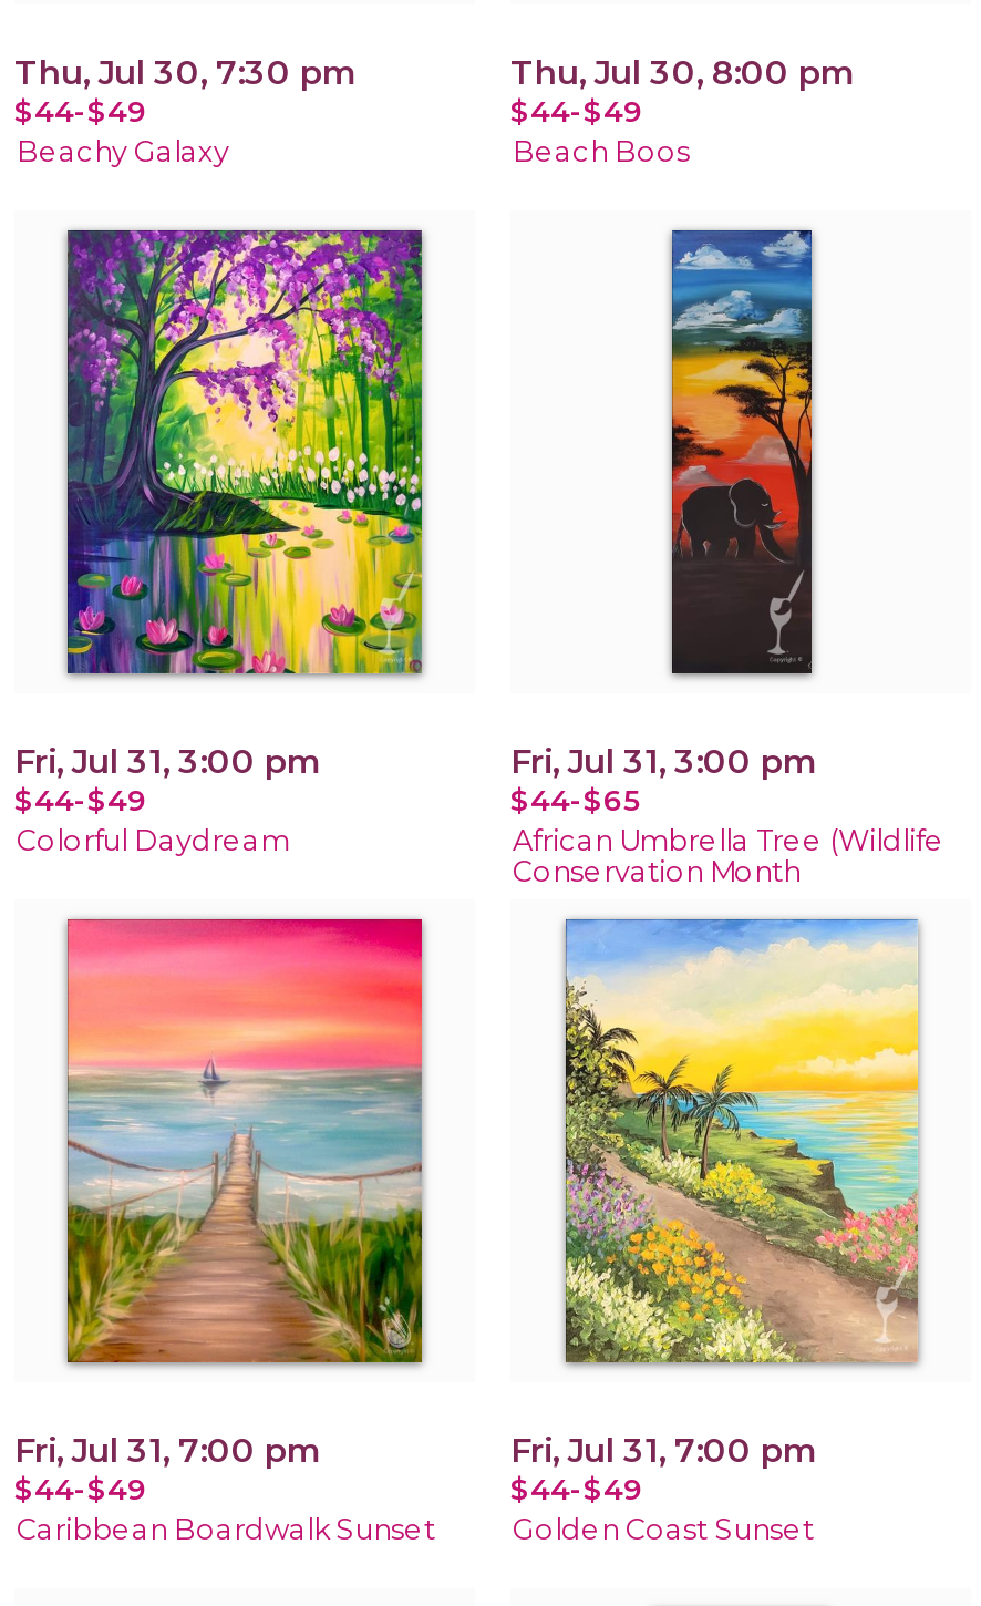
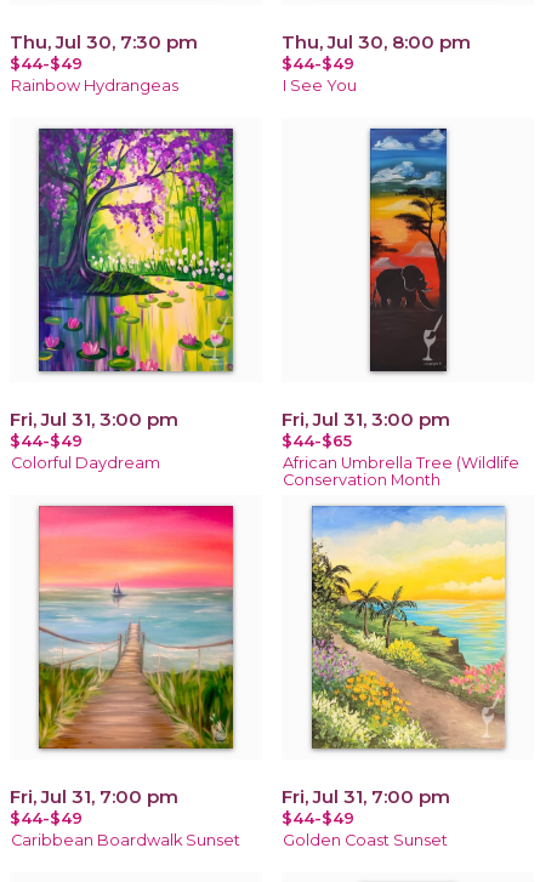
- Beachy Galaxy
+ Rainbow Hydrangeas

- Beach Boos
+ I See You
